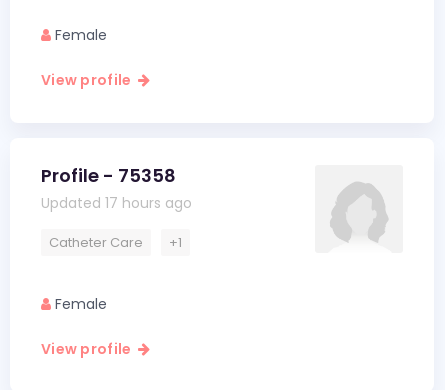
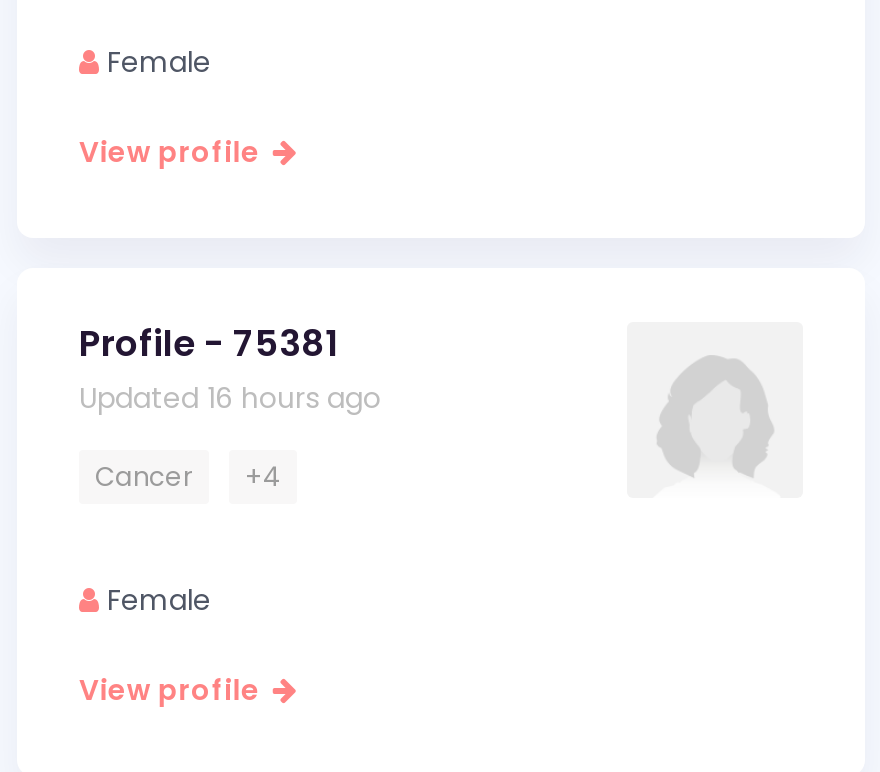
- Profile - 75358
- Updated 17 hours ago
+ Profile - 75381
+ Updated 16 hours ago

- Catheter Care
- +1
+ Cancer
+ +4
